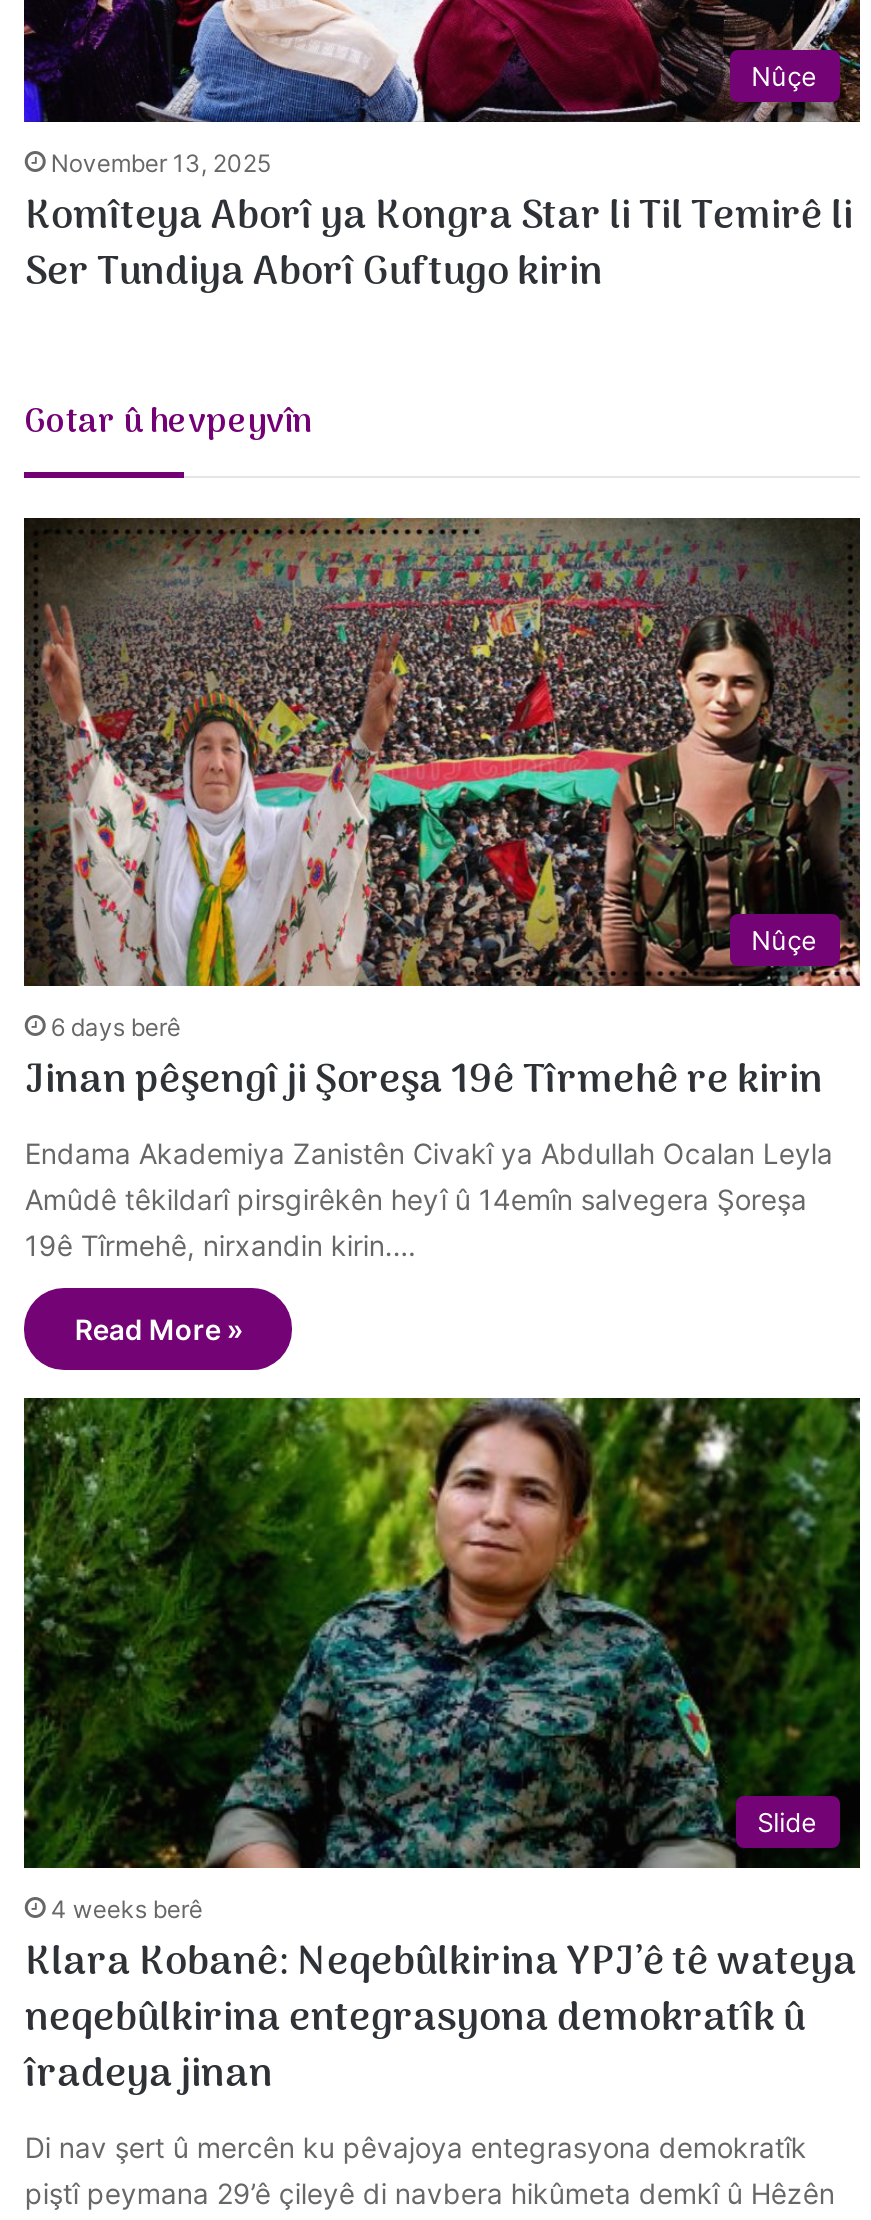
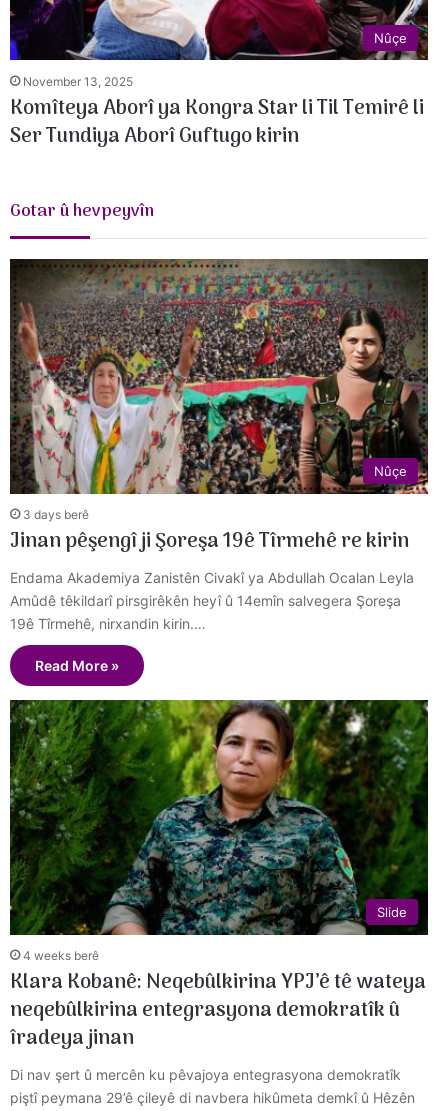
- 6 days berê
+ 3 days berê
